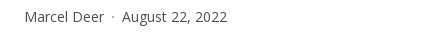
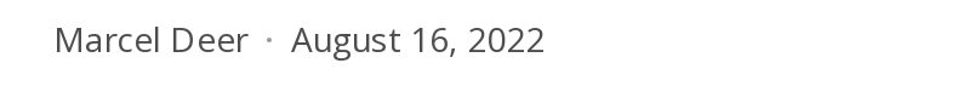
- Marcel Deer August 22, 2022
+ Marcel Deer August 16, 2022
